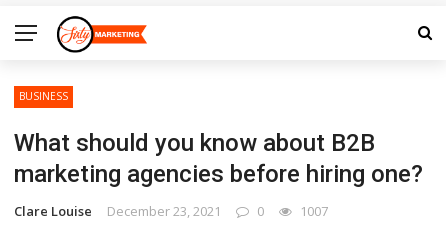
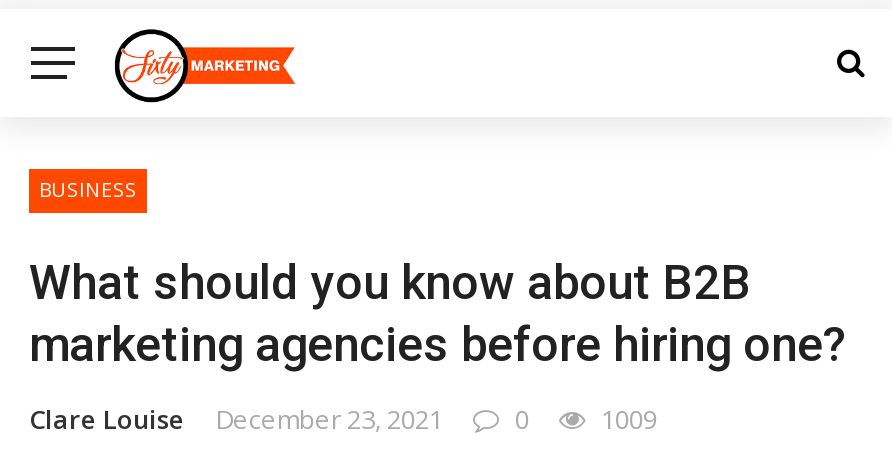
- 1007
+ 1009
